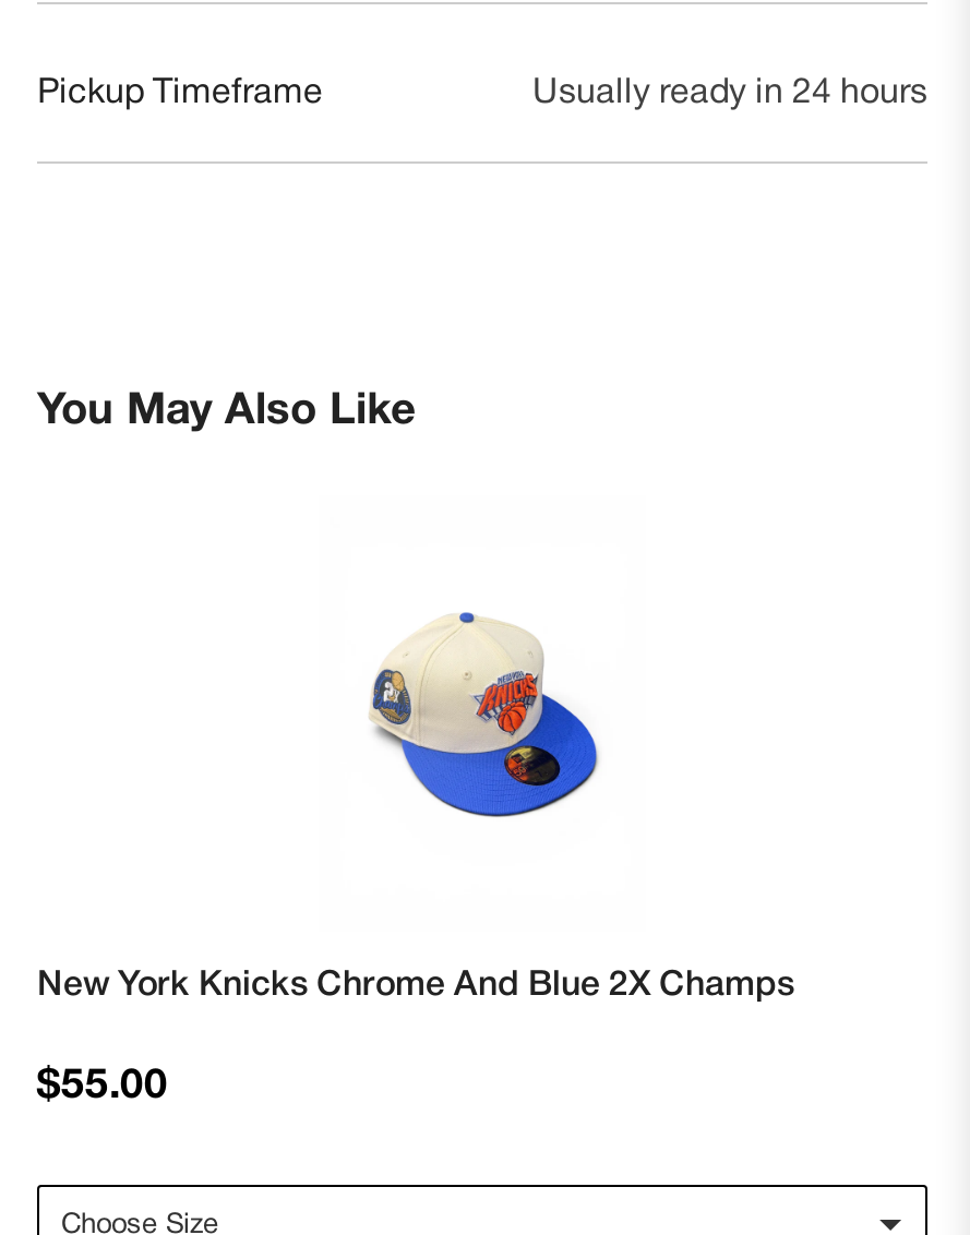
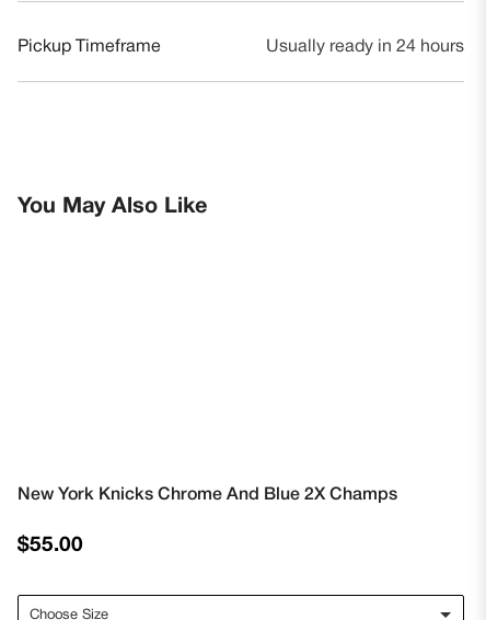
- [image]
